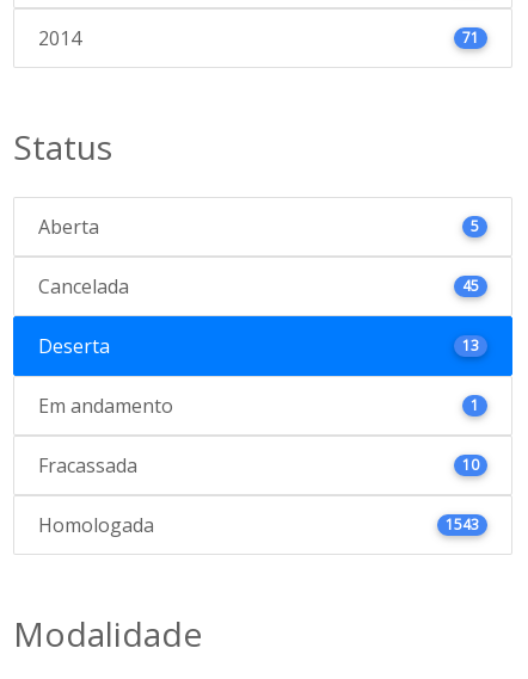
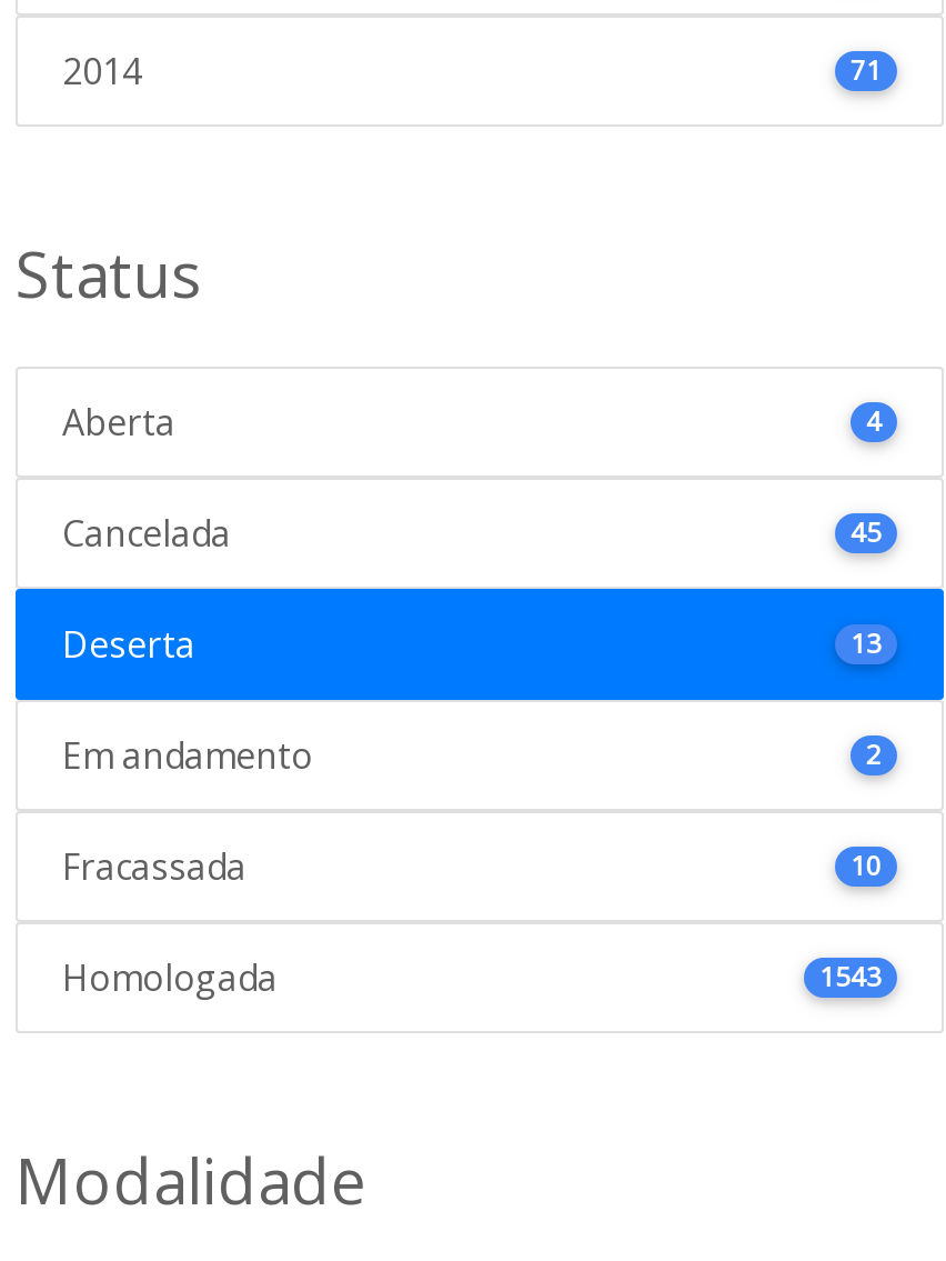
- 5
+ 4

- 1
+ 2
